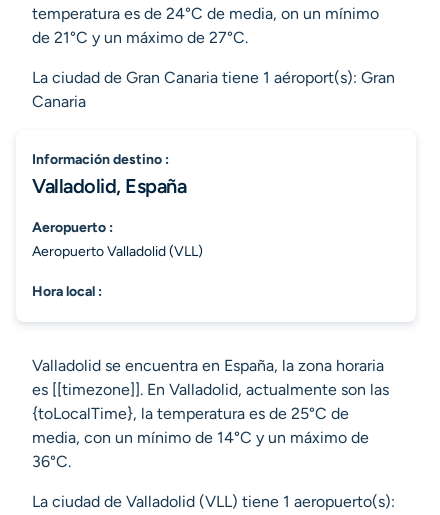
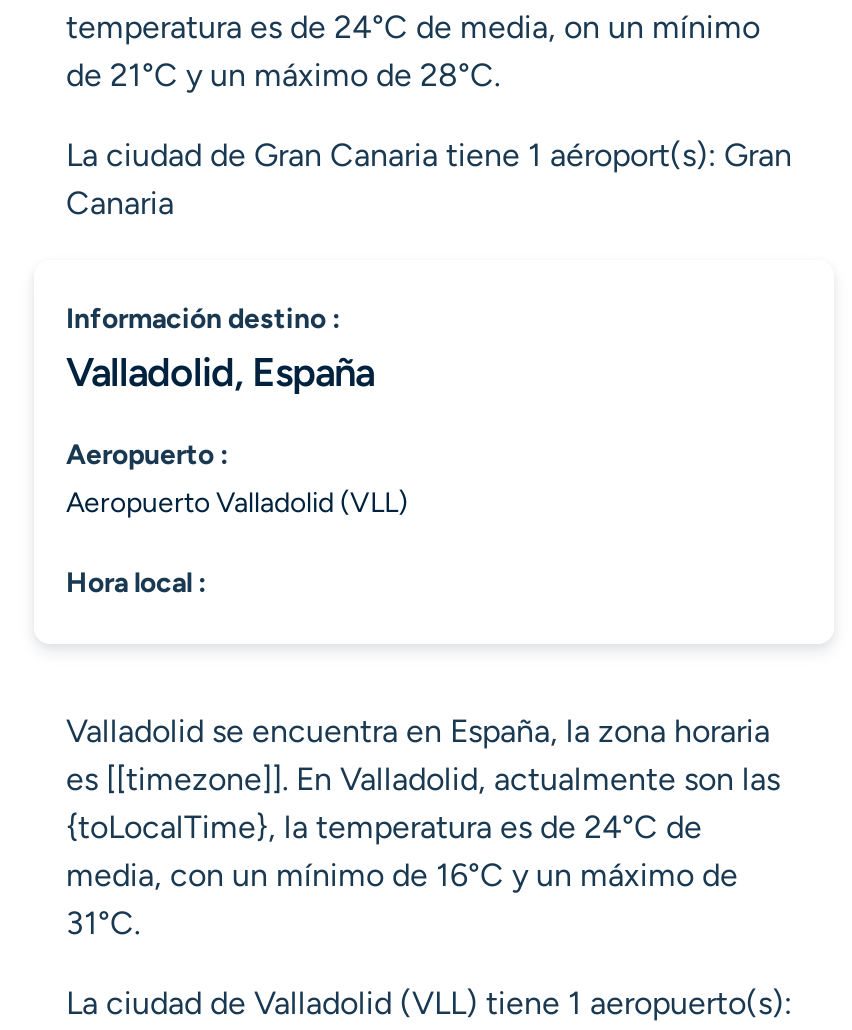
- de 21°C y un máximo de 27°C.
+ de 21°C y un máximo de 28°C.

- {toLocalTime}, la temperatura es de 25°C de
- media, con un mínimo de 14°C y un máximo de
- 36°C.
+ {toLocalTime}, la temperatura es de 24°C de
+ media, con un mínimo de 16°C y un máximo de
+ 31°C.
